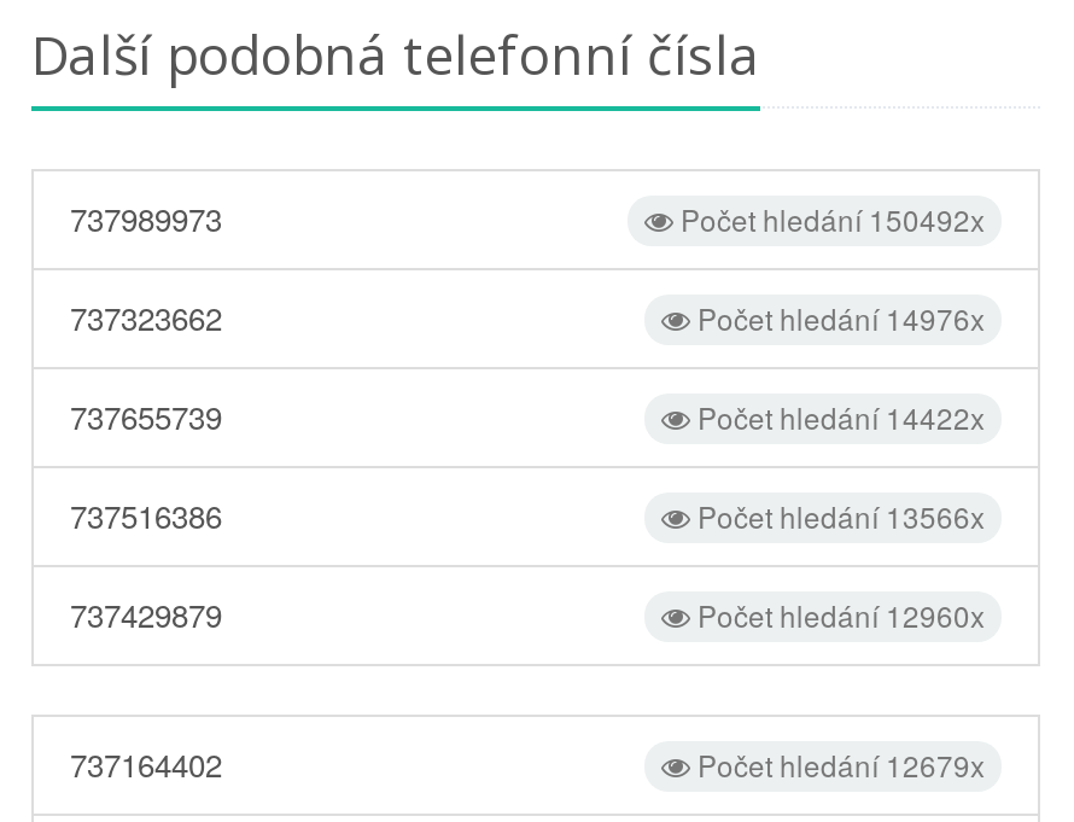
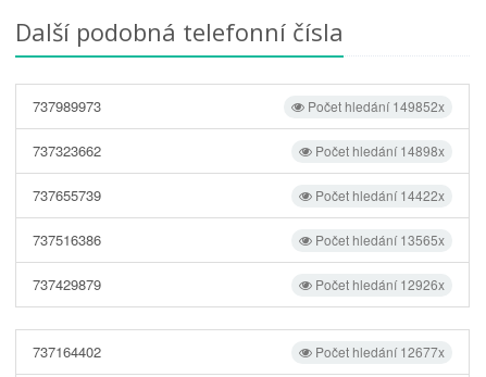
- Počet hledání 150492x
+ Počet hledání 149852x

- Počet hledání 14976x
+ Počet hledání 14898x

- Počet hledání 13566x
+ Počet hledání 13565x

- Počet hledání 12960x
+ Počet hledání 12926x

- Počet hledání 12679x
+ Počet hledání 12677x
